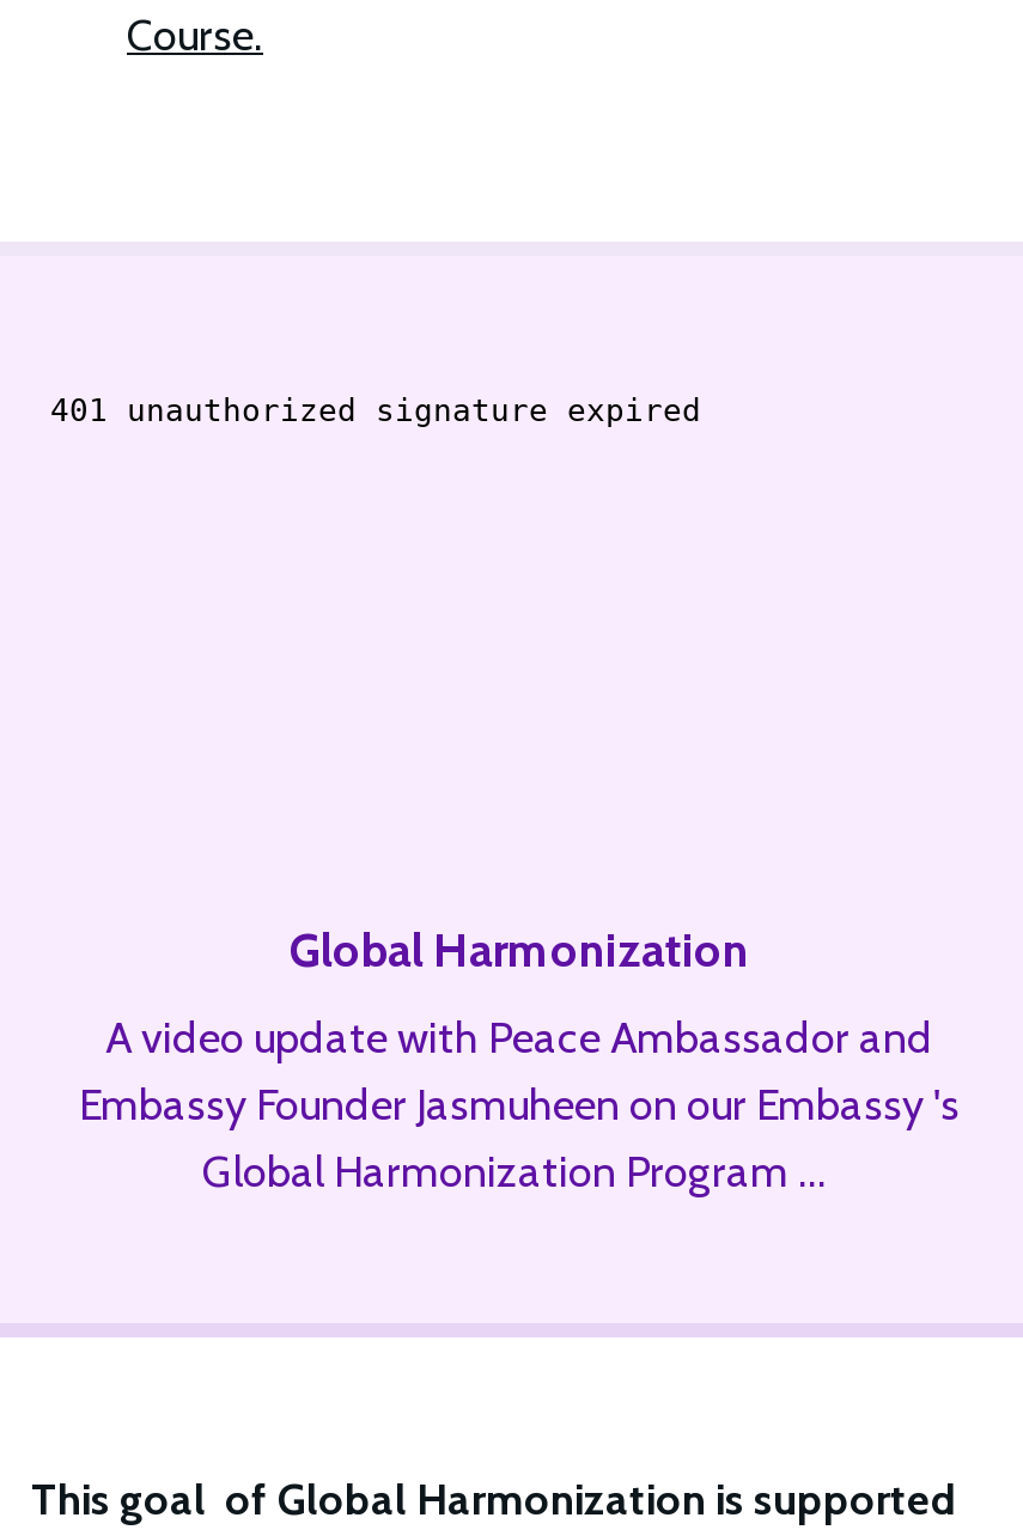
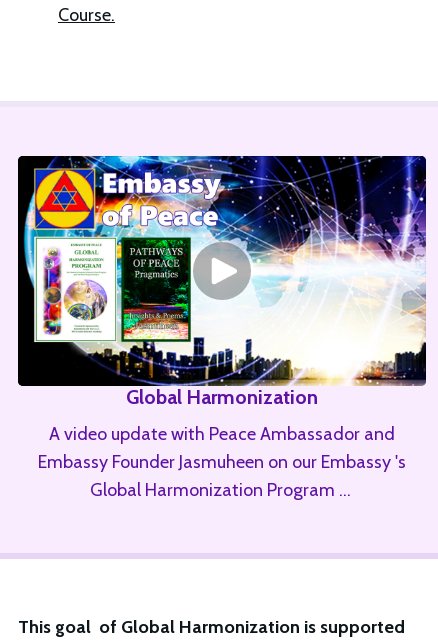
+ [image]
